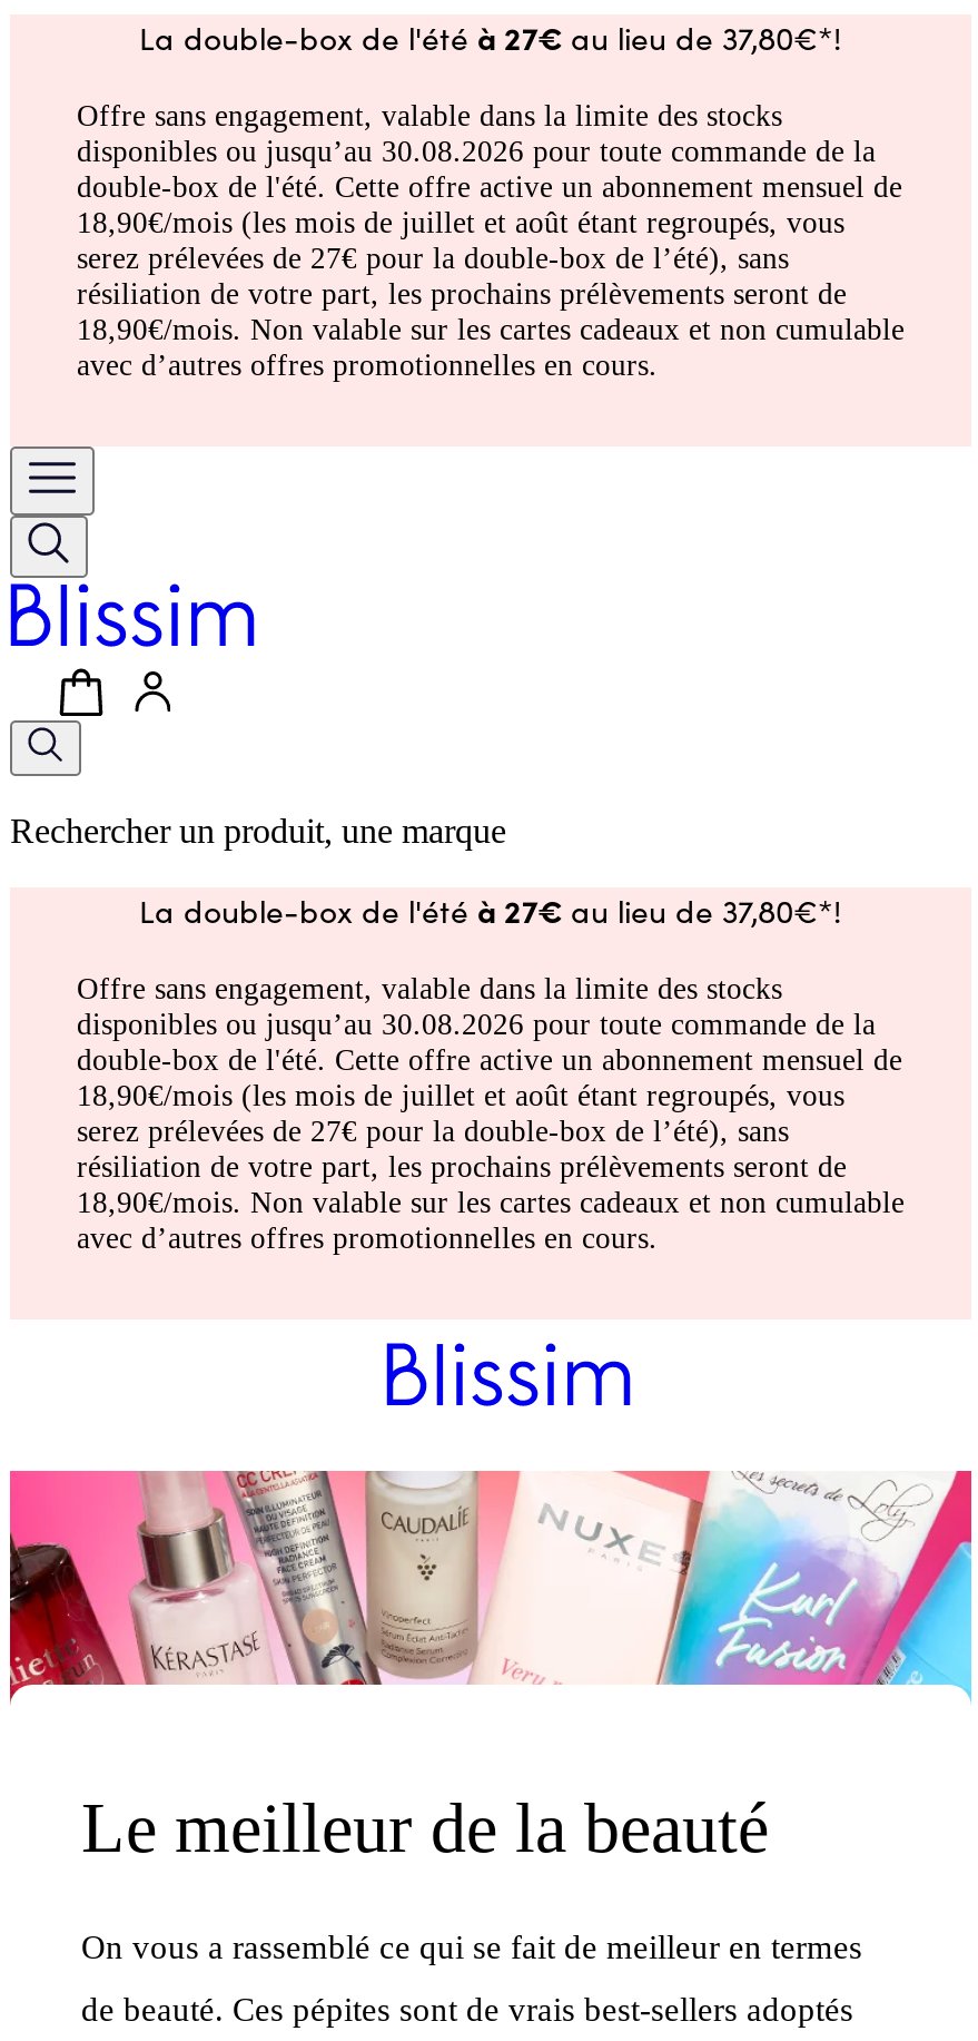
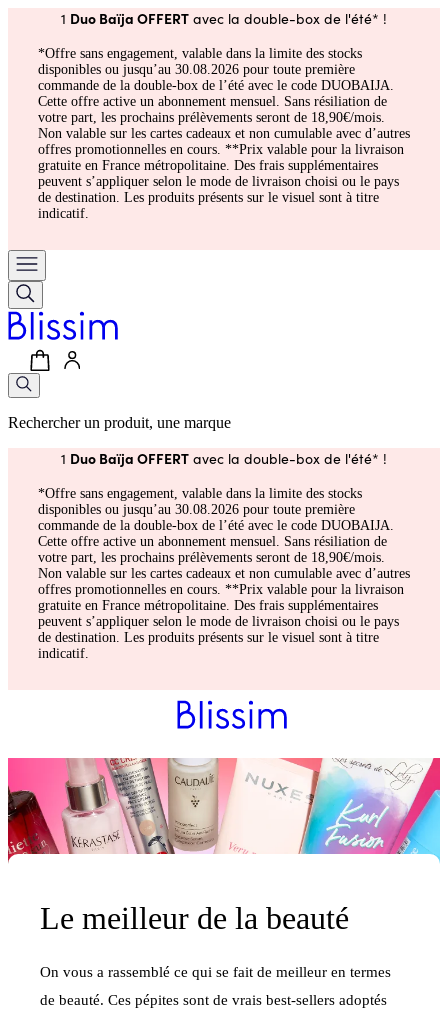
- La double-box de l'été à 27€au lieu de 37,80€*!
+ 1 Duo Baïja OFFERT avec la double-box de l'été* !

- Offre sans engagement, valable dans la limite des stocks
- disponibles ou jusqu’au 30.08.2026 pour toute commande de la
- double-box de l'été. Cette offre active un abonnement mensuel de
- 18,90€/mois (les mois de juillet et août étant regroupés, vous
- serez prélevées de 27€ pour la double-box de l’été), sans
- résiliation de votre part, les prochains prélèvements seront de
- 18,90€/mois. Non valable sur les cartes cadeaux et non cumulable
- avec d’autres offres promotionnelles en cours.
+ *Offre sans engagement, valable dans la limite des stocks
+ disponibles ou jusqu’au 30.08.2026 pour toute première
+ commande de la double-box de l’été avec le code DUOBAIJA.
+ Cette offre active un abonnement mensuel. Sans résiliation de
+ votre part, les prochains prélèvements seront de 18,90€/mois.
+ Non valable sur les cartes cadeaux et non cumulable avec d’autres
+ offres promotionnelles en cours. **Prix valable pour la livraison
+ gratuite en France métropolitaine. Des frais supplémentaires
+ peuvent s’appliquer selon le mode de livraison choisi ou le pays
+ de destination. Les produits présents sur le visuel sont à titre
+ indicatif.

- La double-box de l'été à 27€au lieu de 37,80€*!
+ 1 Duo Baïja OFFERT avec la double-box de l'été* !

- Offre sans engagement, valable dans la limite des stocks
- disponibles ou jusqu’au 30.08.2026 pour toute commande de la
- double-box de l'été. Cette offre active un abonnement mensuel de
- 18,90€/mois (les mois de juillet et août étant regroupés, vous
- serez prélevées de 27€ pour la double-box de l’été), sans
- résiliation de votre part, les prochains prélèvements seront de
- 18,90€/mois. Non valable sur les cartes cadeaux et non cumulable
- avec d’autres offres promotionnelles en cours.
+ *Offre sans engagement, valable dans la limite des stocks
+ disponibles ou jusqu’au 30.08.2026 pour toute première
+ commande de la double-box de l’été avec le code DUOBAIJA.
+ Cette offre active un abonnement mensuel. Sans résiliation de
+ votre part, les prochains prélèvements seront de 18,90€/mois.
+ Non valable sur les cartes cadeaux et non cumulable avec d’autres
+ offres promotionnelles en cours. **Prix valable pour la livraison
+ gratuite en France métropolitaine. Des frais supplémentaires
+ peuvent s’appliquer selon le mode de livraison choisi ou le pays
+ de destination. Les produits présents sur le visuel sont à titre
+ indicatif.
